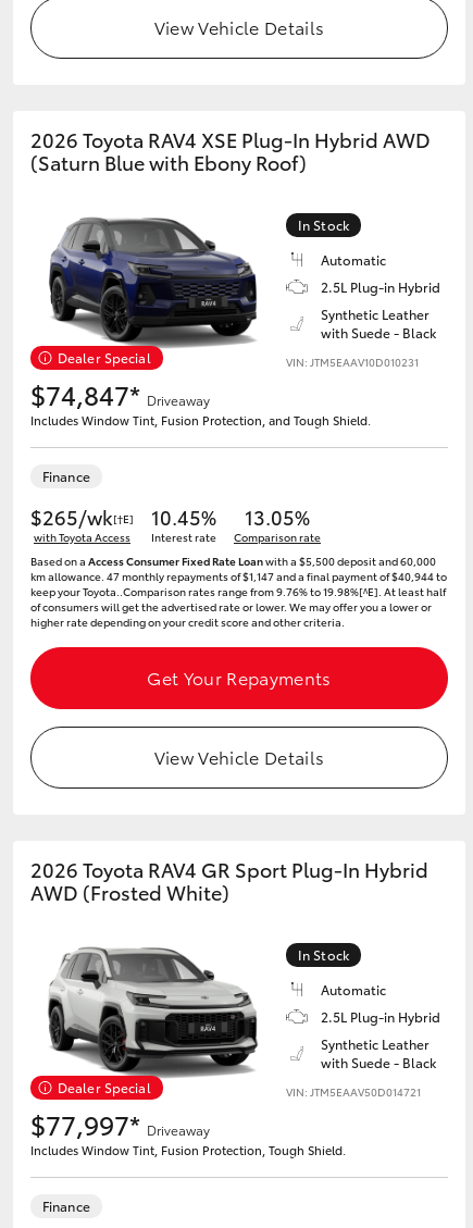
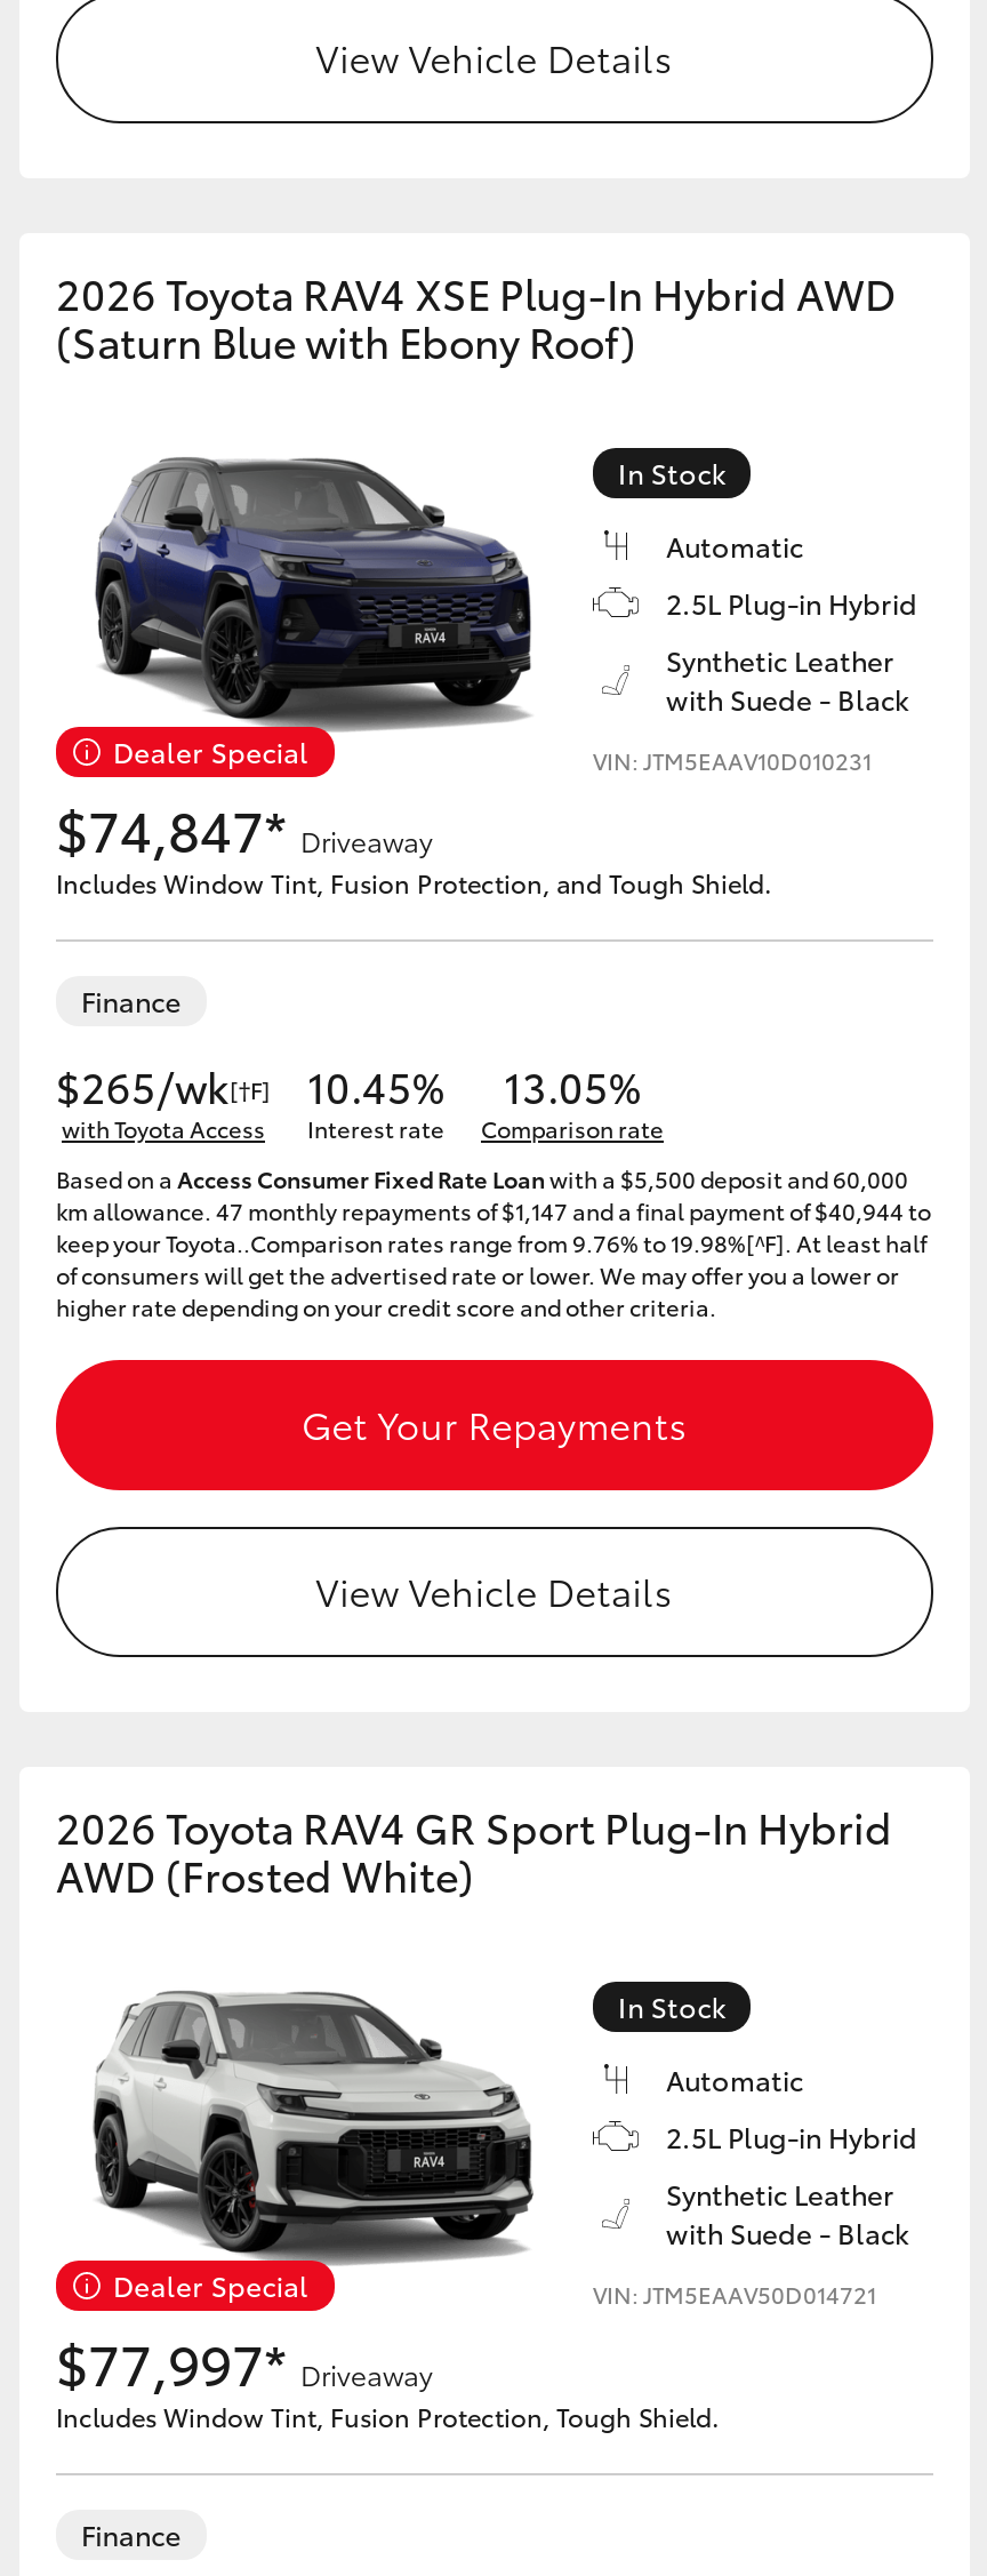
- $265/wk[†E] 10.45% 13.05%
+ $265/wk[†F] 10.45% 13.05%

- keep your Toyota..Comparison rates range from 9.76% to 19.98%[^E]. At least half
+ keep your Toyota..Comparison rates range from 9.76% to 19.98%[^F]. At least half
